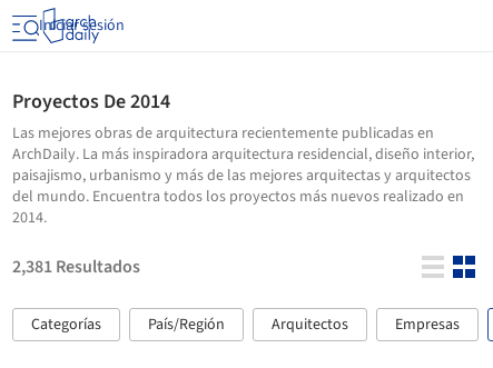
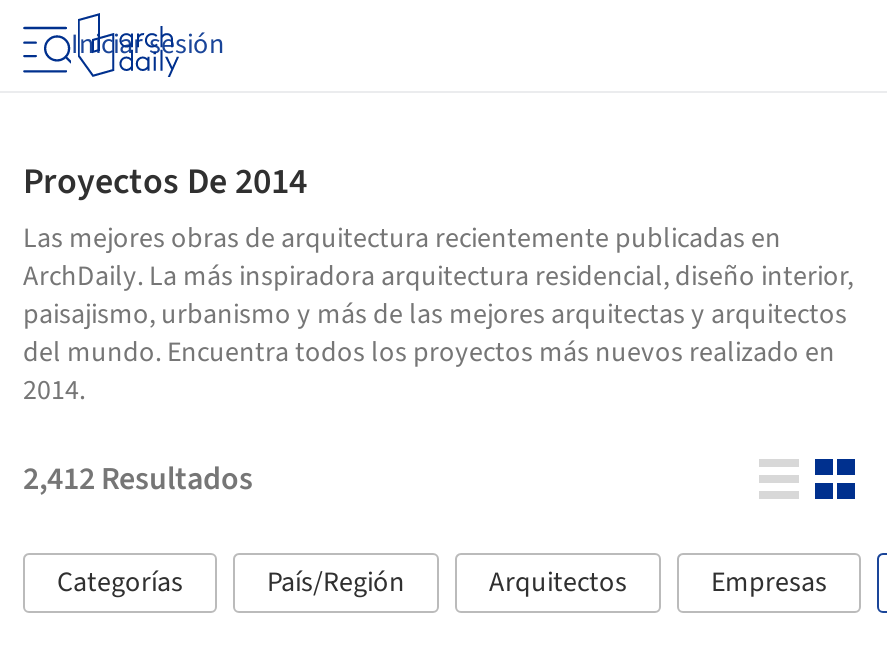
- 2,381 Resultados
+ 2,412 Resultados
